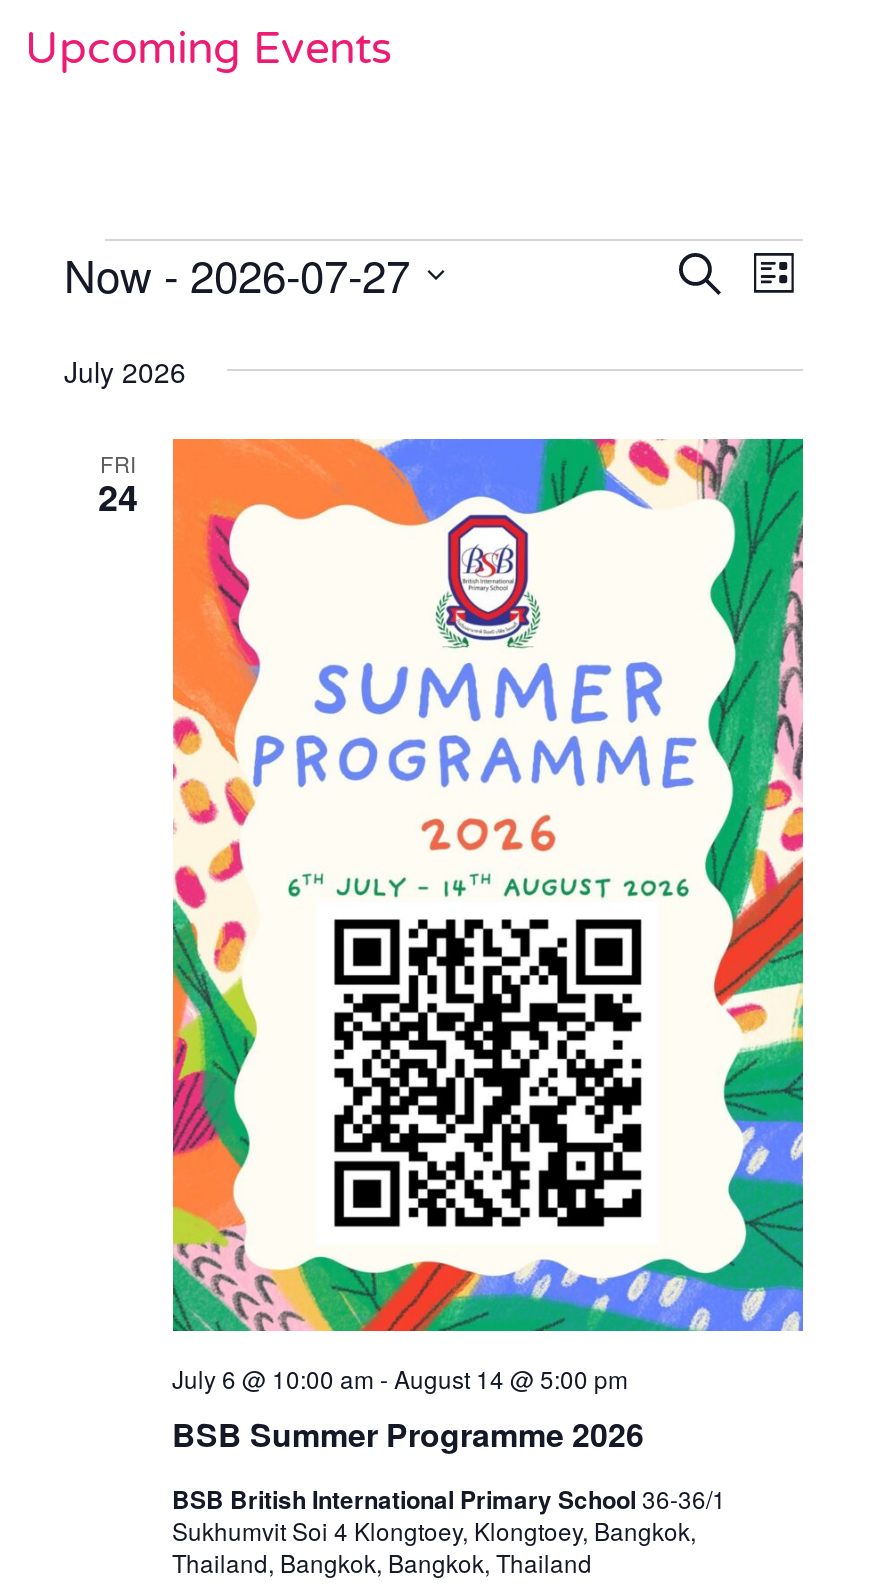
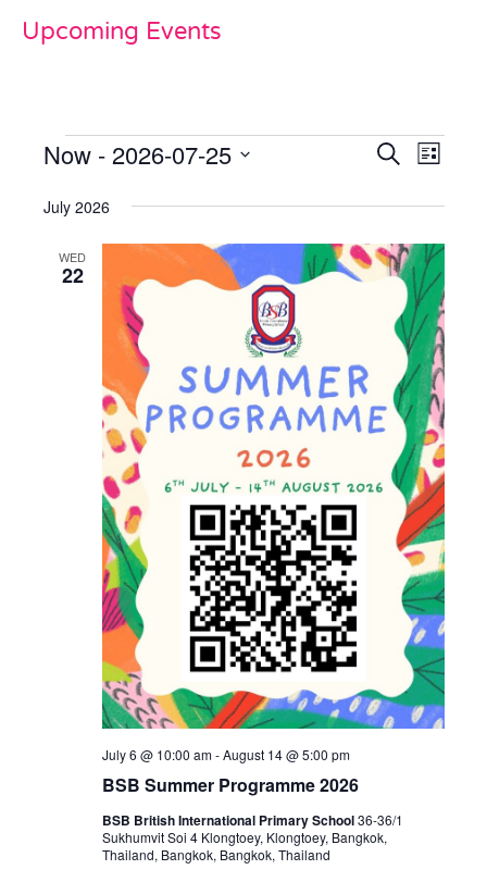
- Now - 2026-07-27
+ Now - 2026-07-25

- FRI
- 24
+ WED
+ 22
